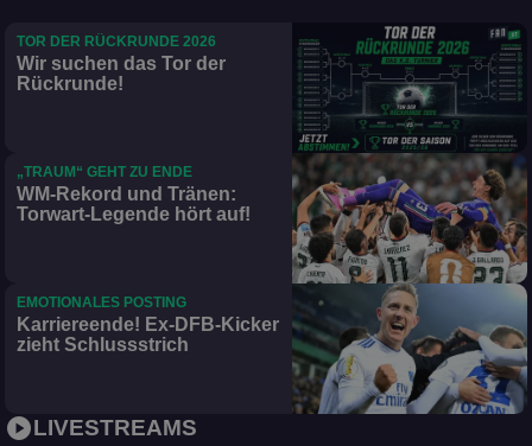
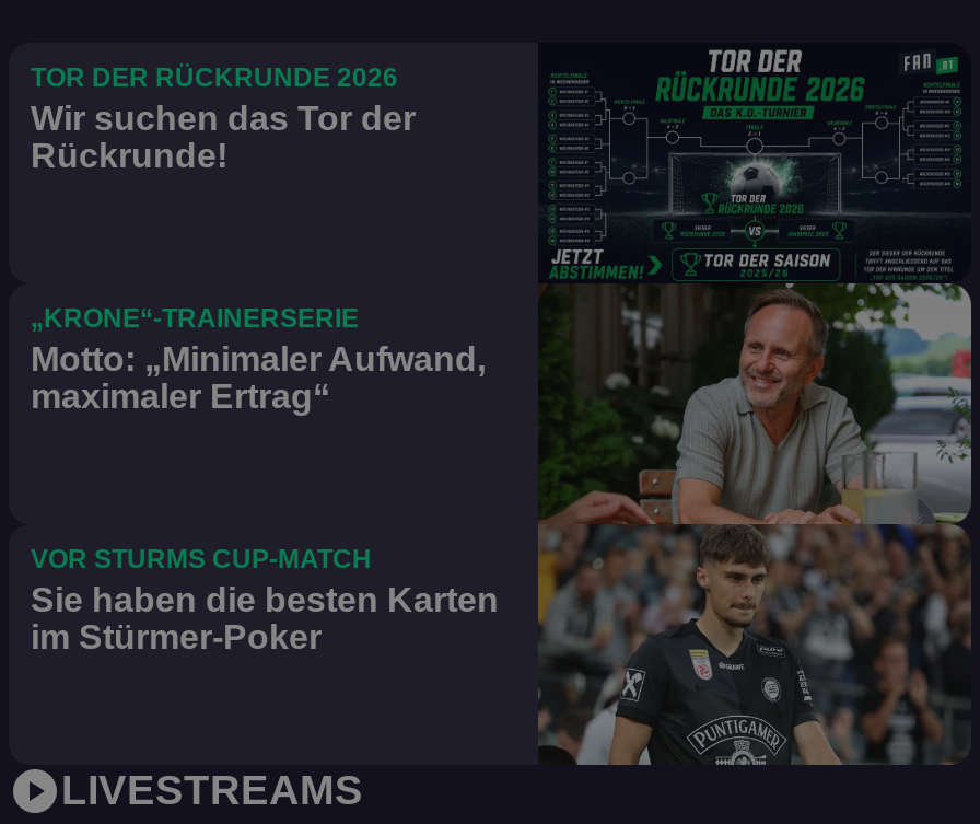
- [image]
- EMOTIONALES POSTING
- Karriereende! Ex-DFB-Kicker
- zieht Schlussstrich
+ [image]
+ VOR STURMS CUP-MATCH
+ Sie haben die besten Karten
+ im Stürmer-Poker

- „TRAUM“ GEHT ZU ENDE
- WM-Rekord und Tränen:
- Torwart-Legende hört auf!
+ „KRONE“-TRAINERSERIE
+ Motto: „Minimaler Aufwand,
+ maximaler Ertrag“
